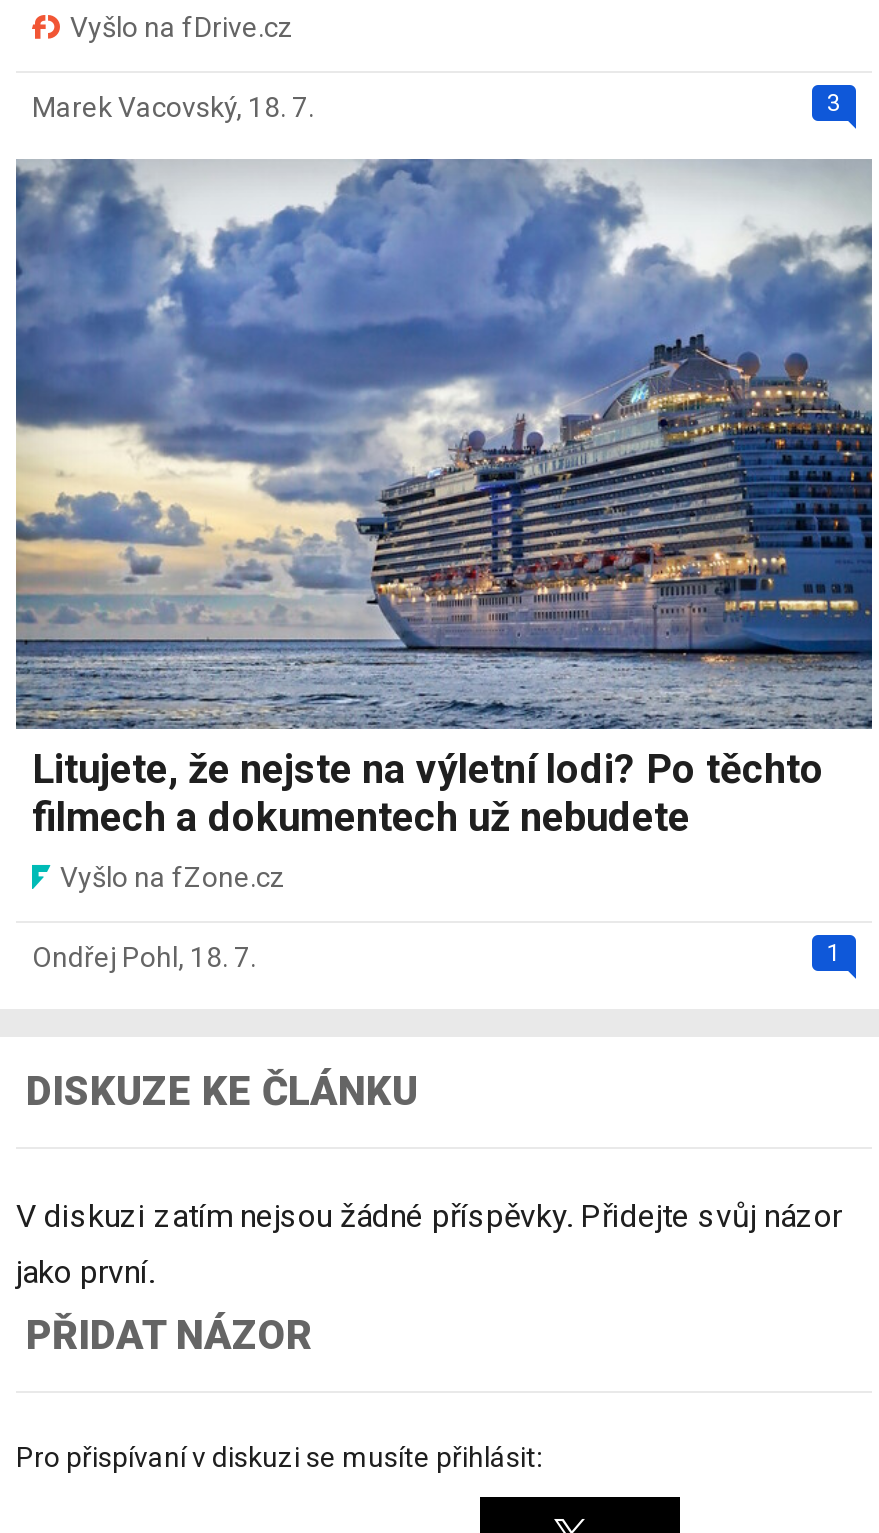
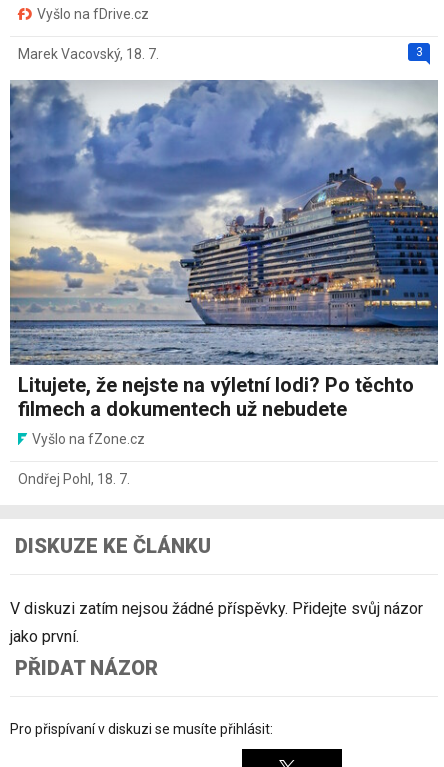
- 1
